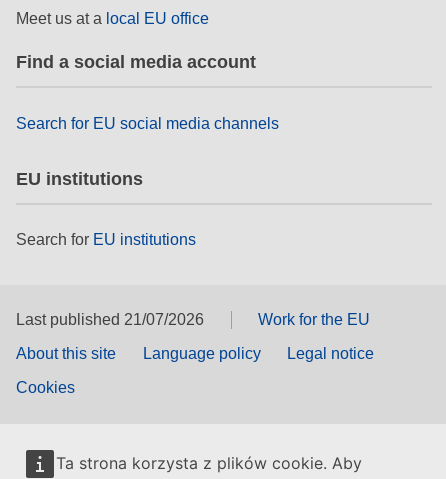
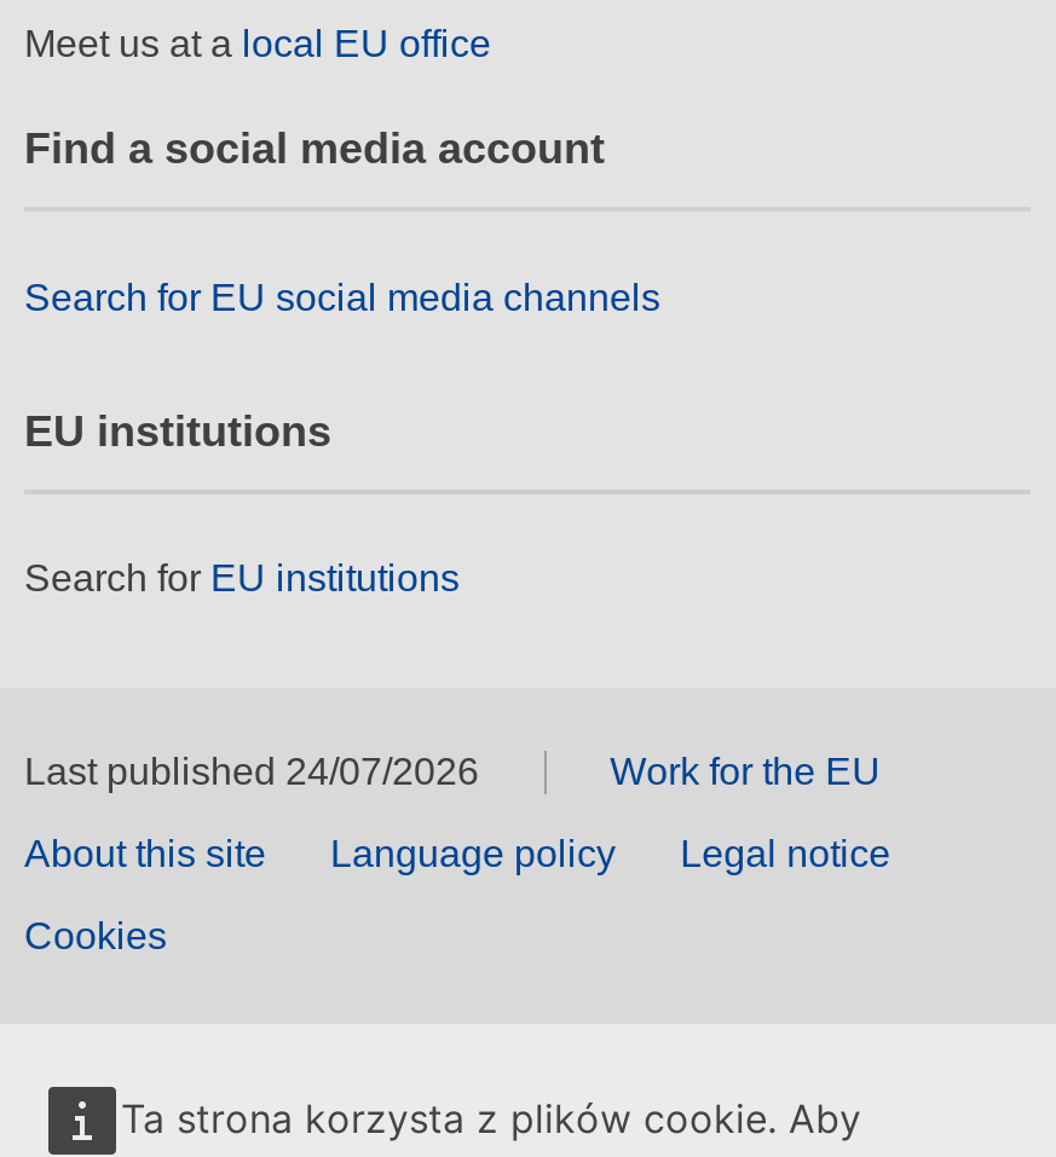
- Last published 21/07/2026
+ Last published 24/07/2026
